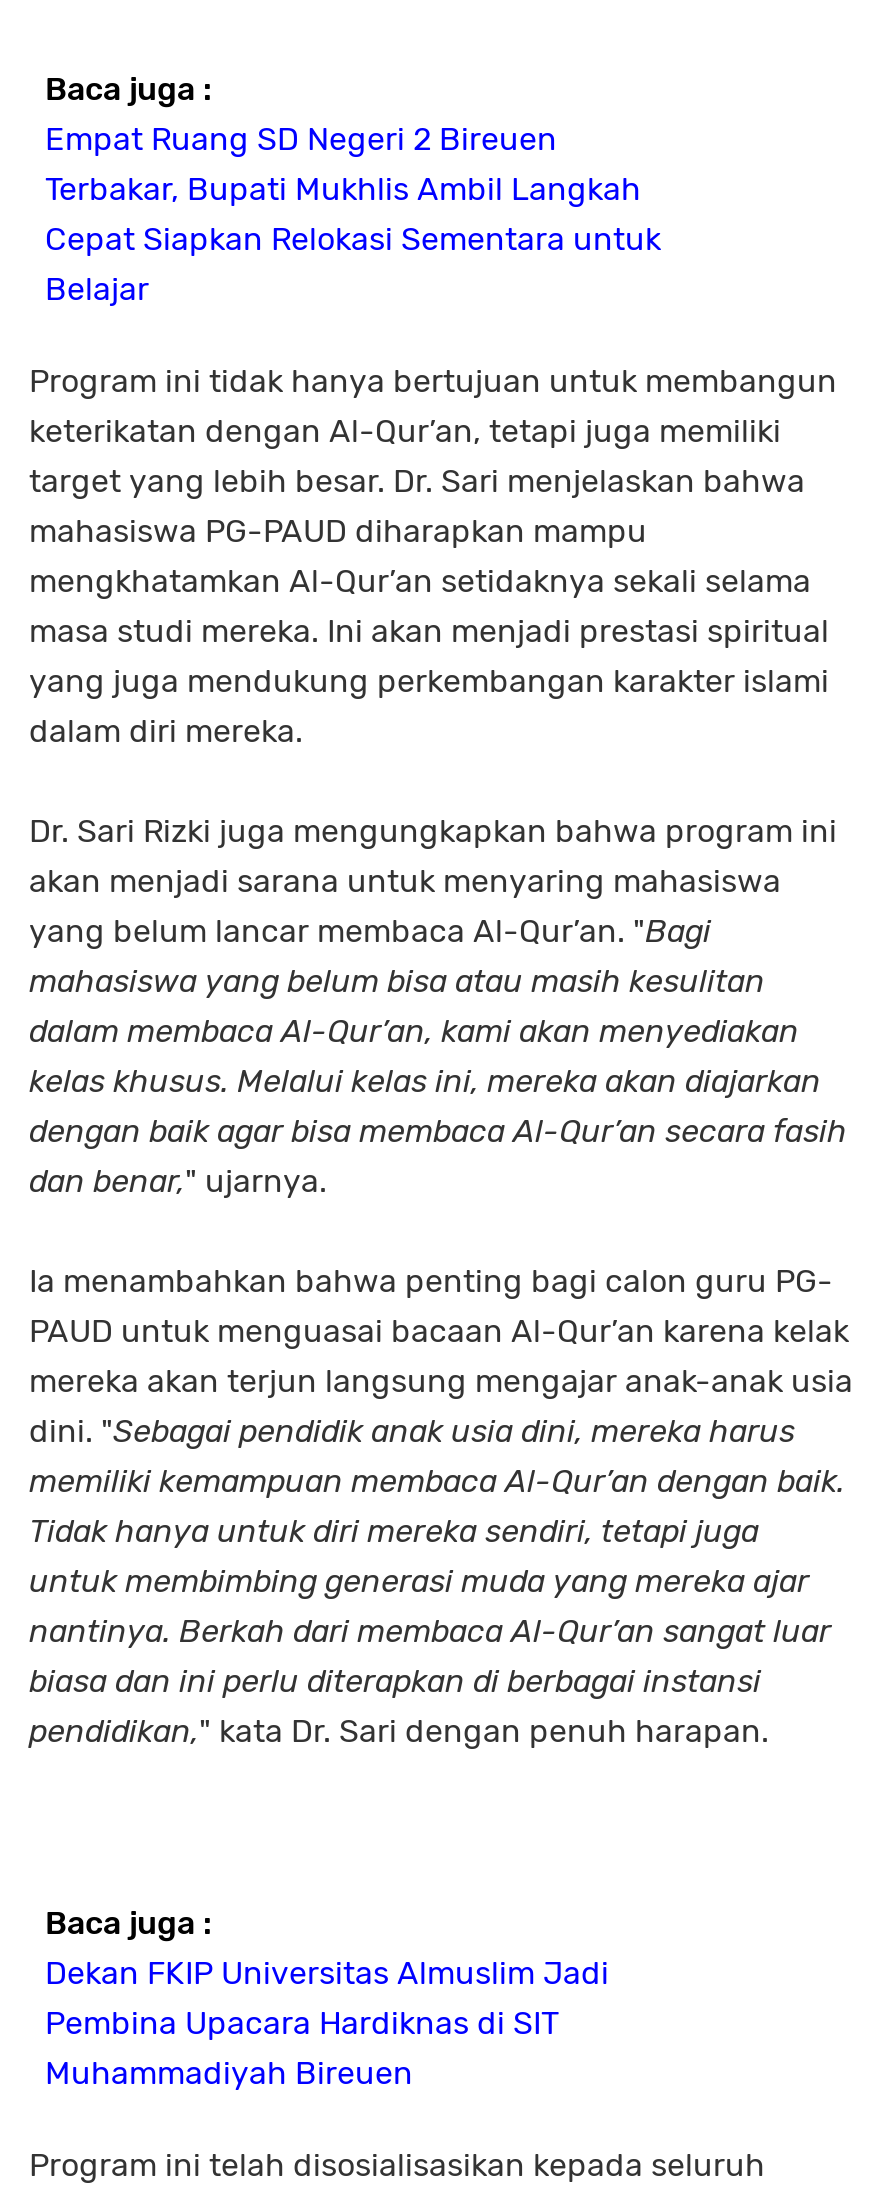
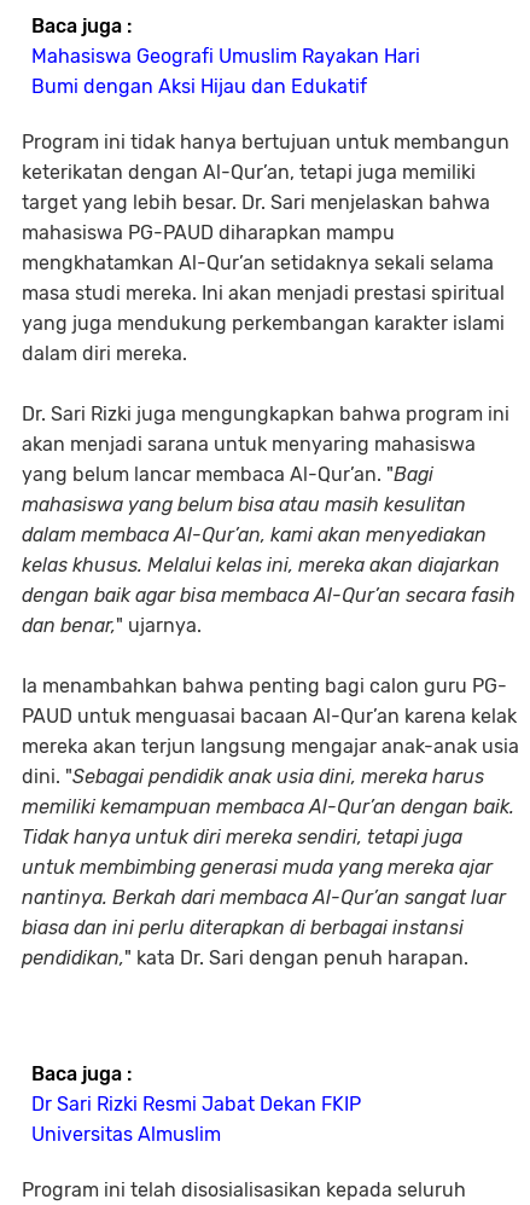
- Empat Ruang SD Negeri 2 Bireuen
- Terbakar, Bupati Mukhlis Ambil Langkah
- Cepat Siapkan Relokasi Sementara untuk
- Belajar
+ Mahasiswa Geografi Umuslim Rayakan Hari
+ Bumi dengan Aksi Hijau dan Edukatif

- Dekan FKIP Universitas Almuslim Jadi
- Pembina Upacara Hardiknas di SIT
- Muhammadiyah Bireuen
+ Dr Sari Rizki Resmi Jabat Dekan FKIP
+ Universitas Almuslim
